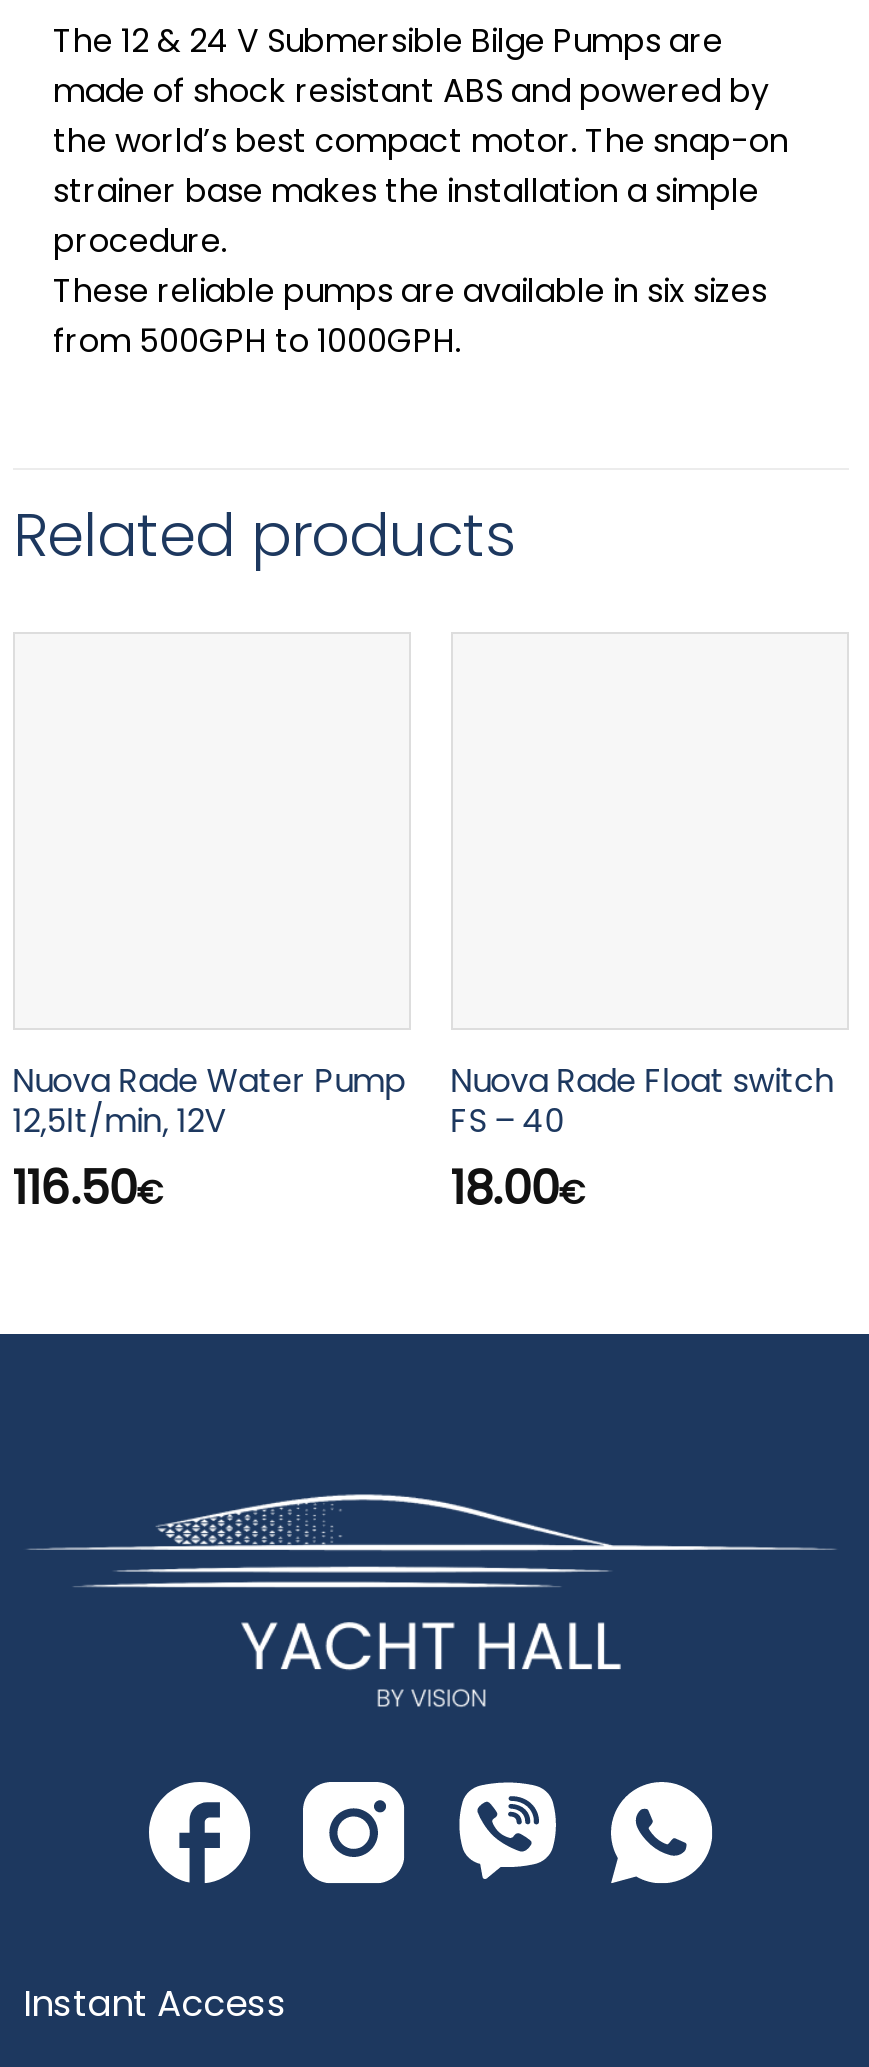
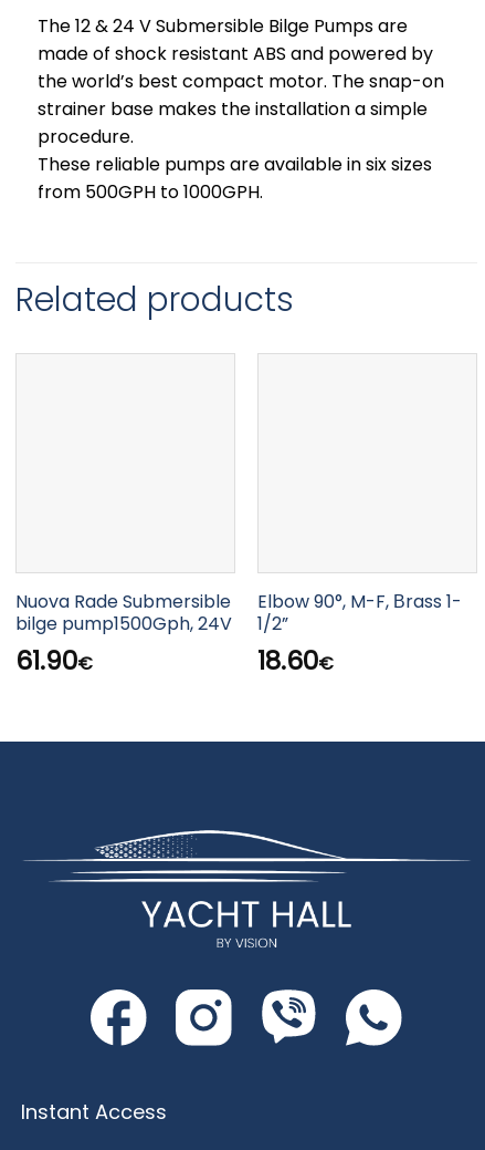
- Nuova Rade Water Pump
- 12,5lt/min, 12V
- 116.50€
+ Nuova Rade Submersible
+ bilge pump1500Gph, 24V
+ 61.90€

- Nuova Rade Float switch
- FS – 40
- 18.00€
+ Elbow 90°, M-F, Βrass 1-
+ 1/2”
+ 18.60€
